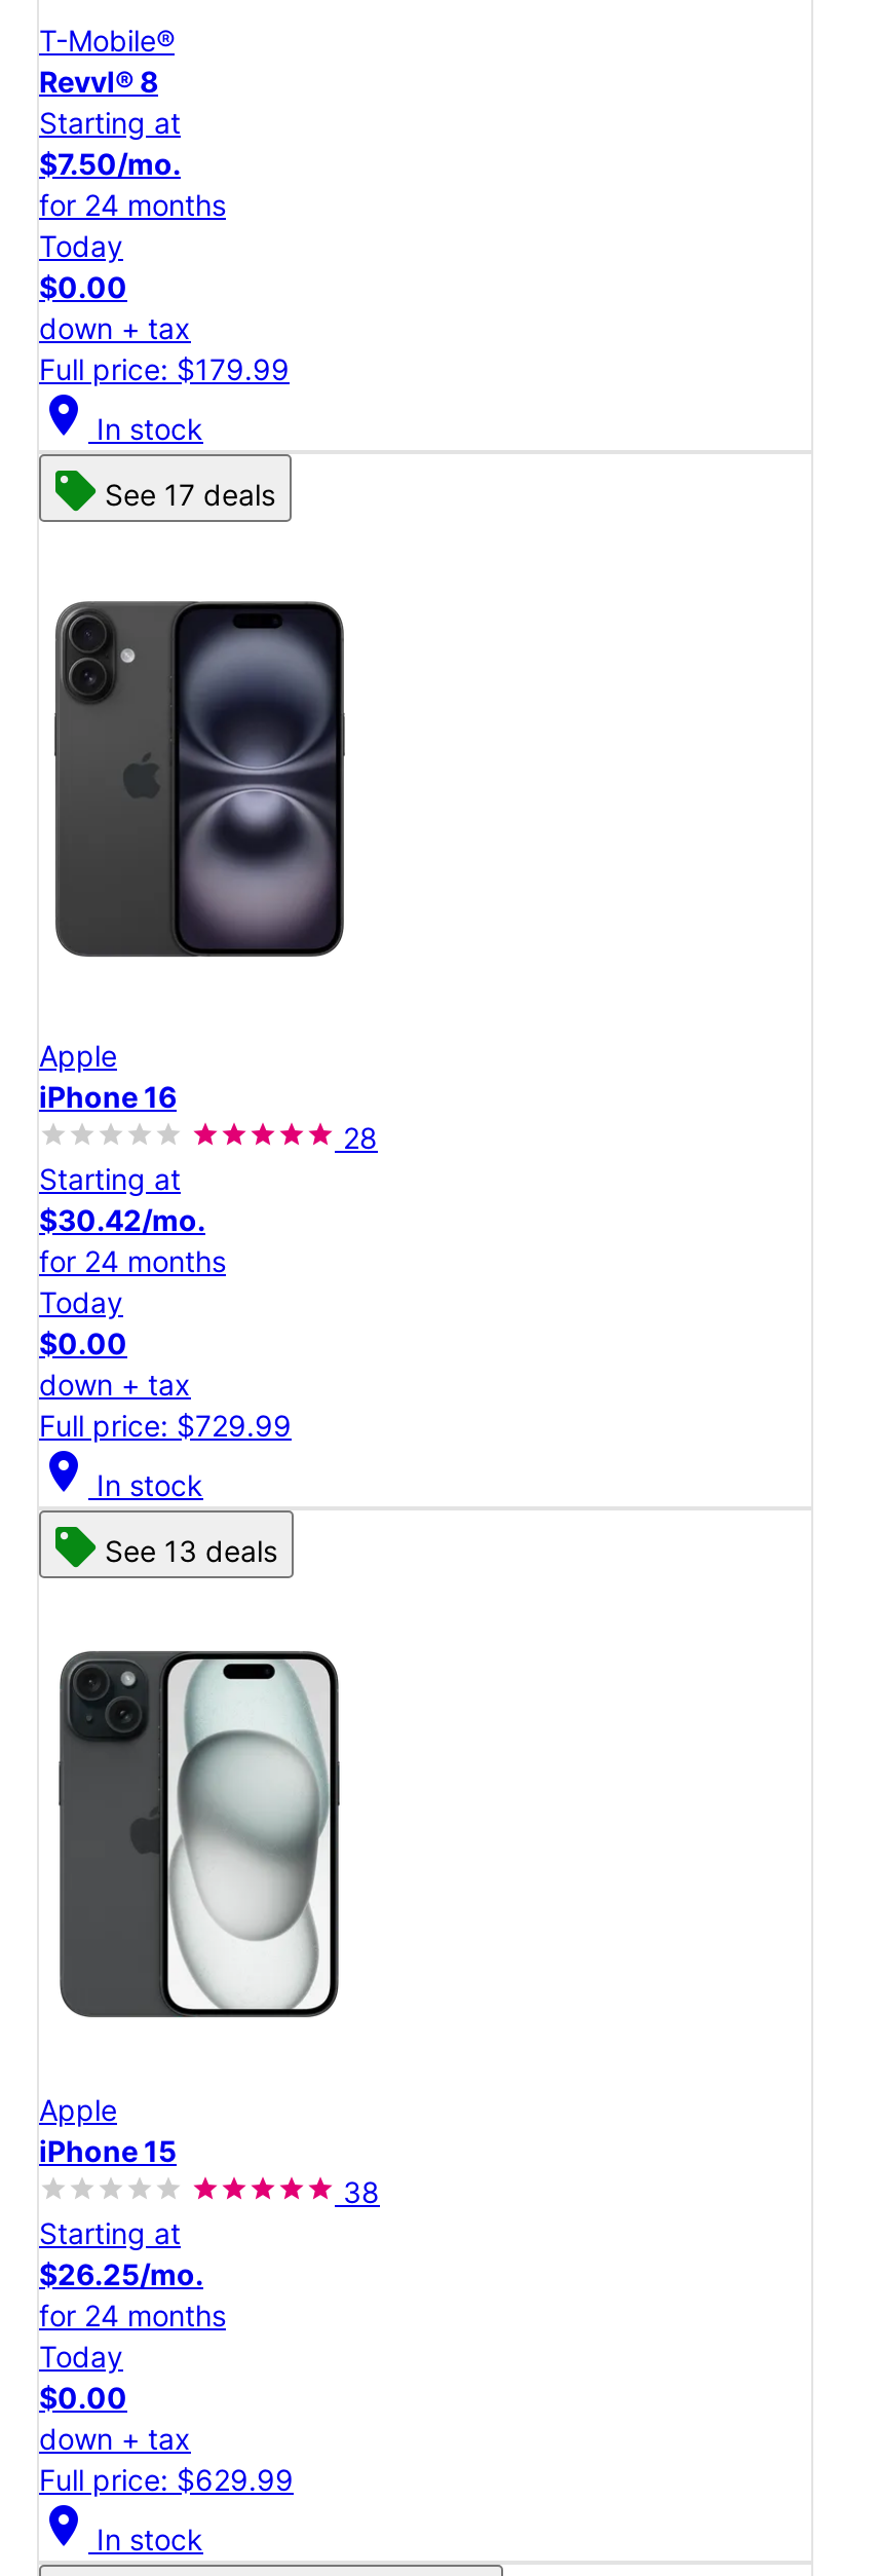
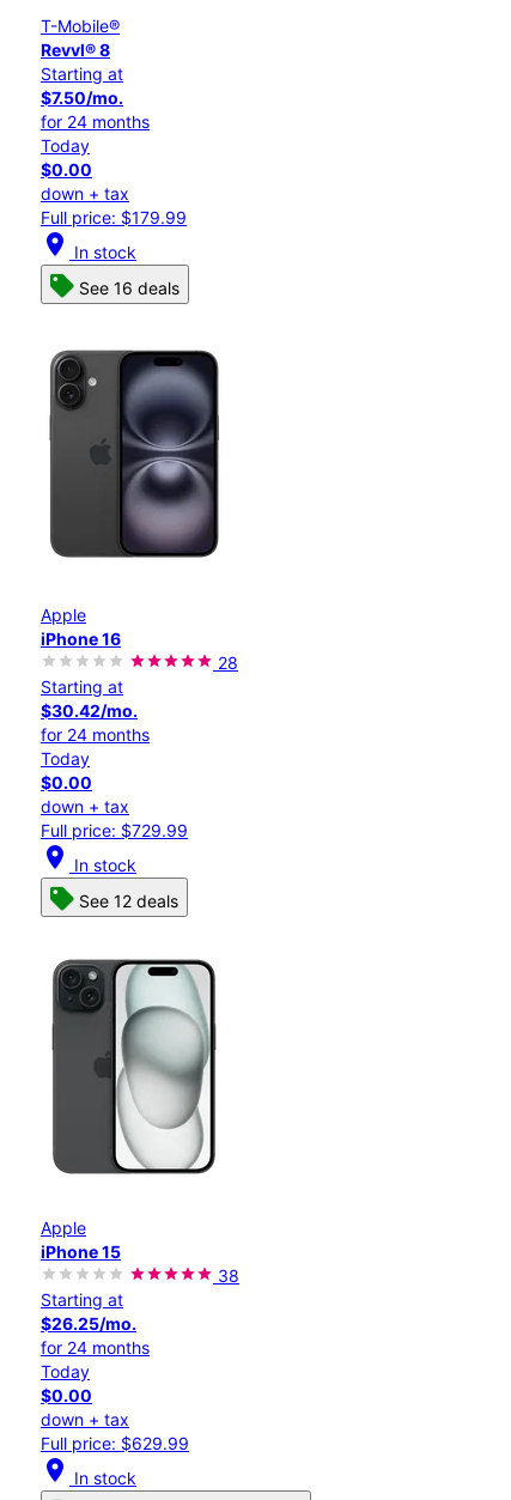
- See 17 deals
+ See 16 deals

- See 13 deals
+ See 12 deals
